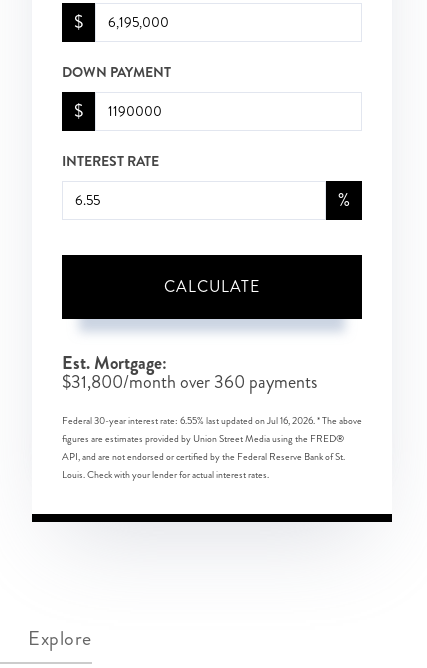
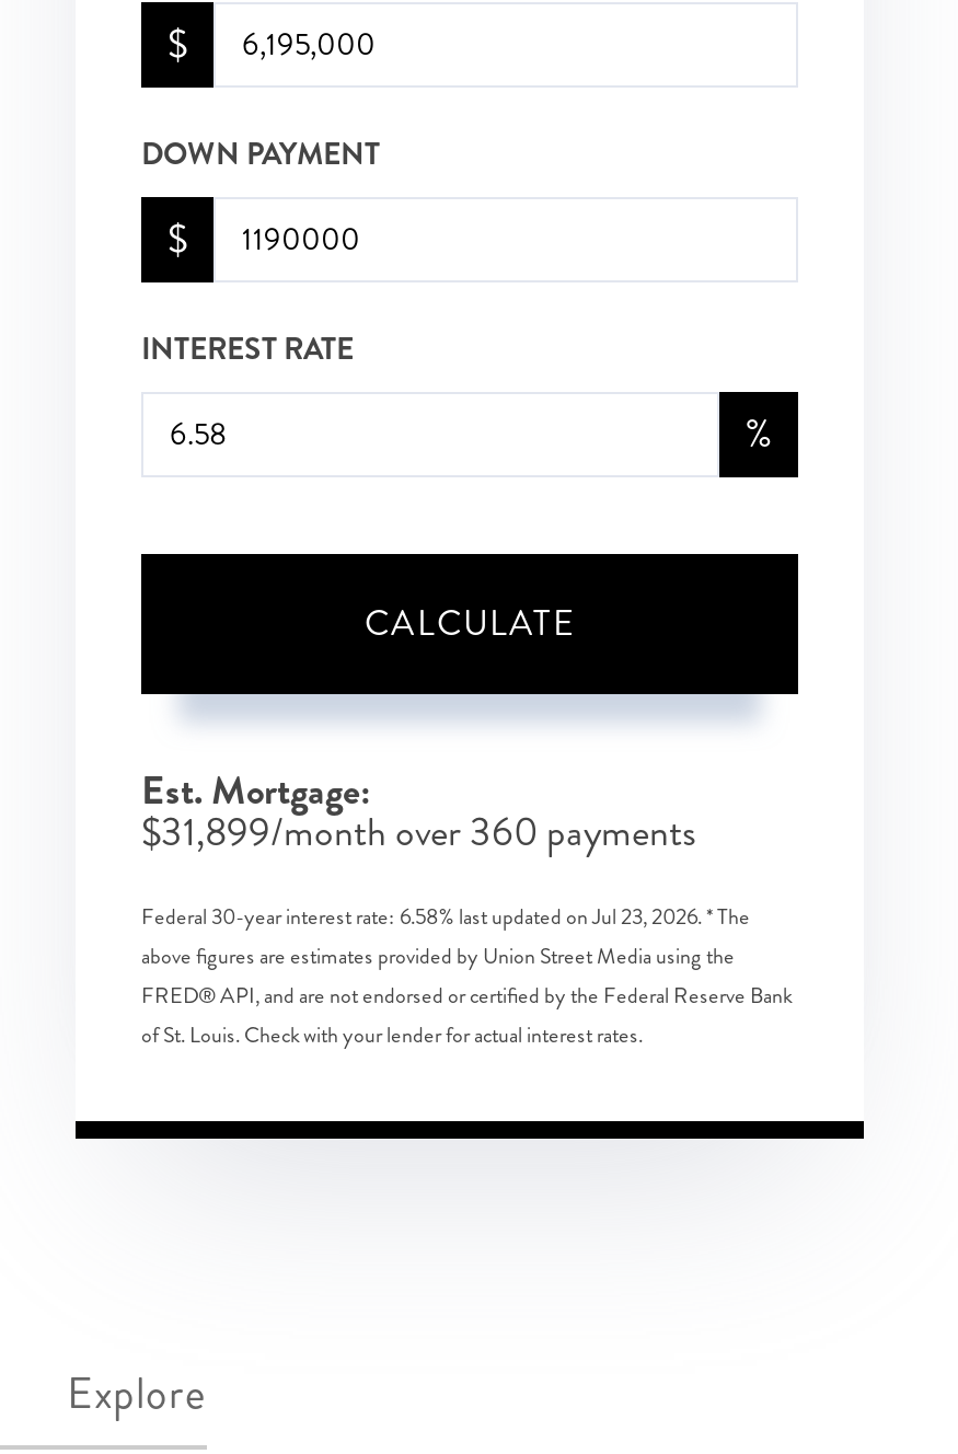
- $31,800/month over 360 payments
+ $31,899/month over 360 payments

- Federal 30-year interest rate: 6.55% last updated on Jul 16, 2026. * The above
- figures are estimates provided by Union Street Media using the FRED®
- API, and are not endorsed or certified by the Federal Reserve Bank of St.
- Louis. Check with your lender for actual interest rates.
+ Federal 30-year interest rate: 6.58% last updated on Jul 23, 2026. * The
+ above figures are estimates provided by Union Street Media using the
+ FRED® API, and are not endorsed or certified by the Federal Reserve Bank
+ of St. Louis. Check with your lender for actual interest rates.
